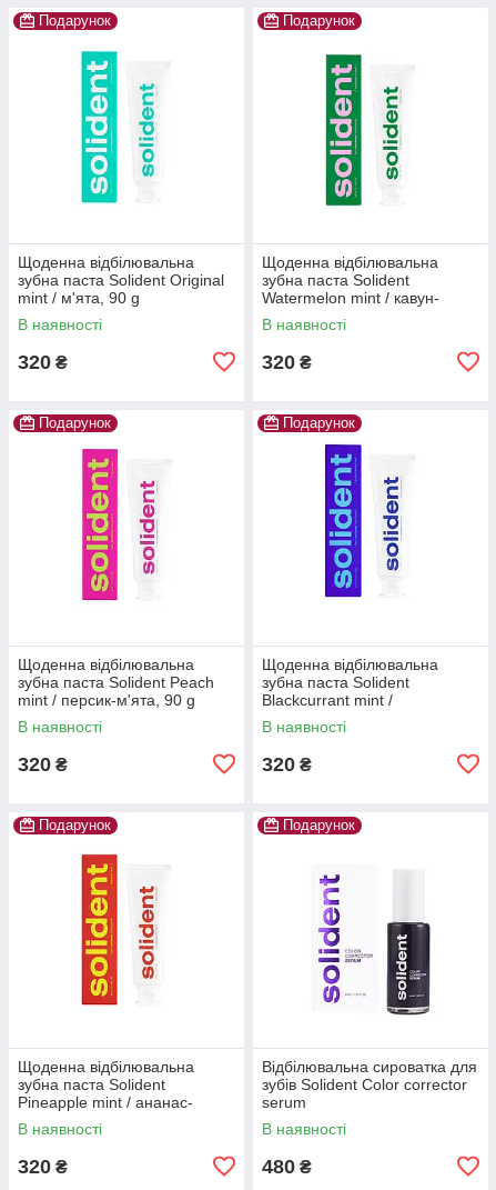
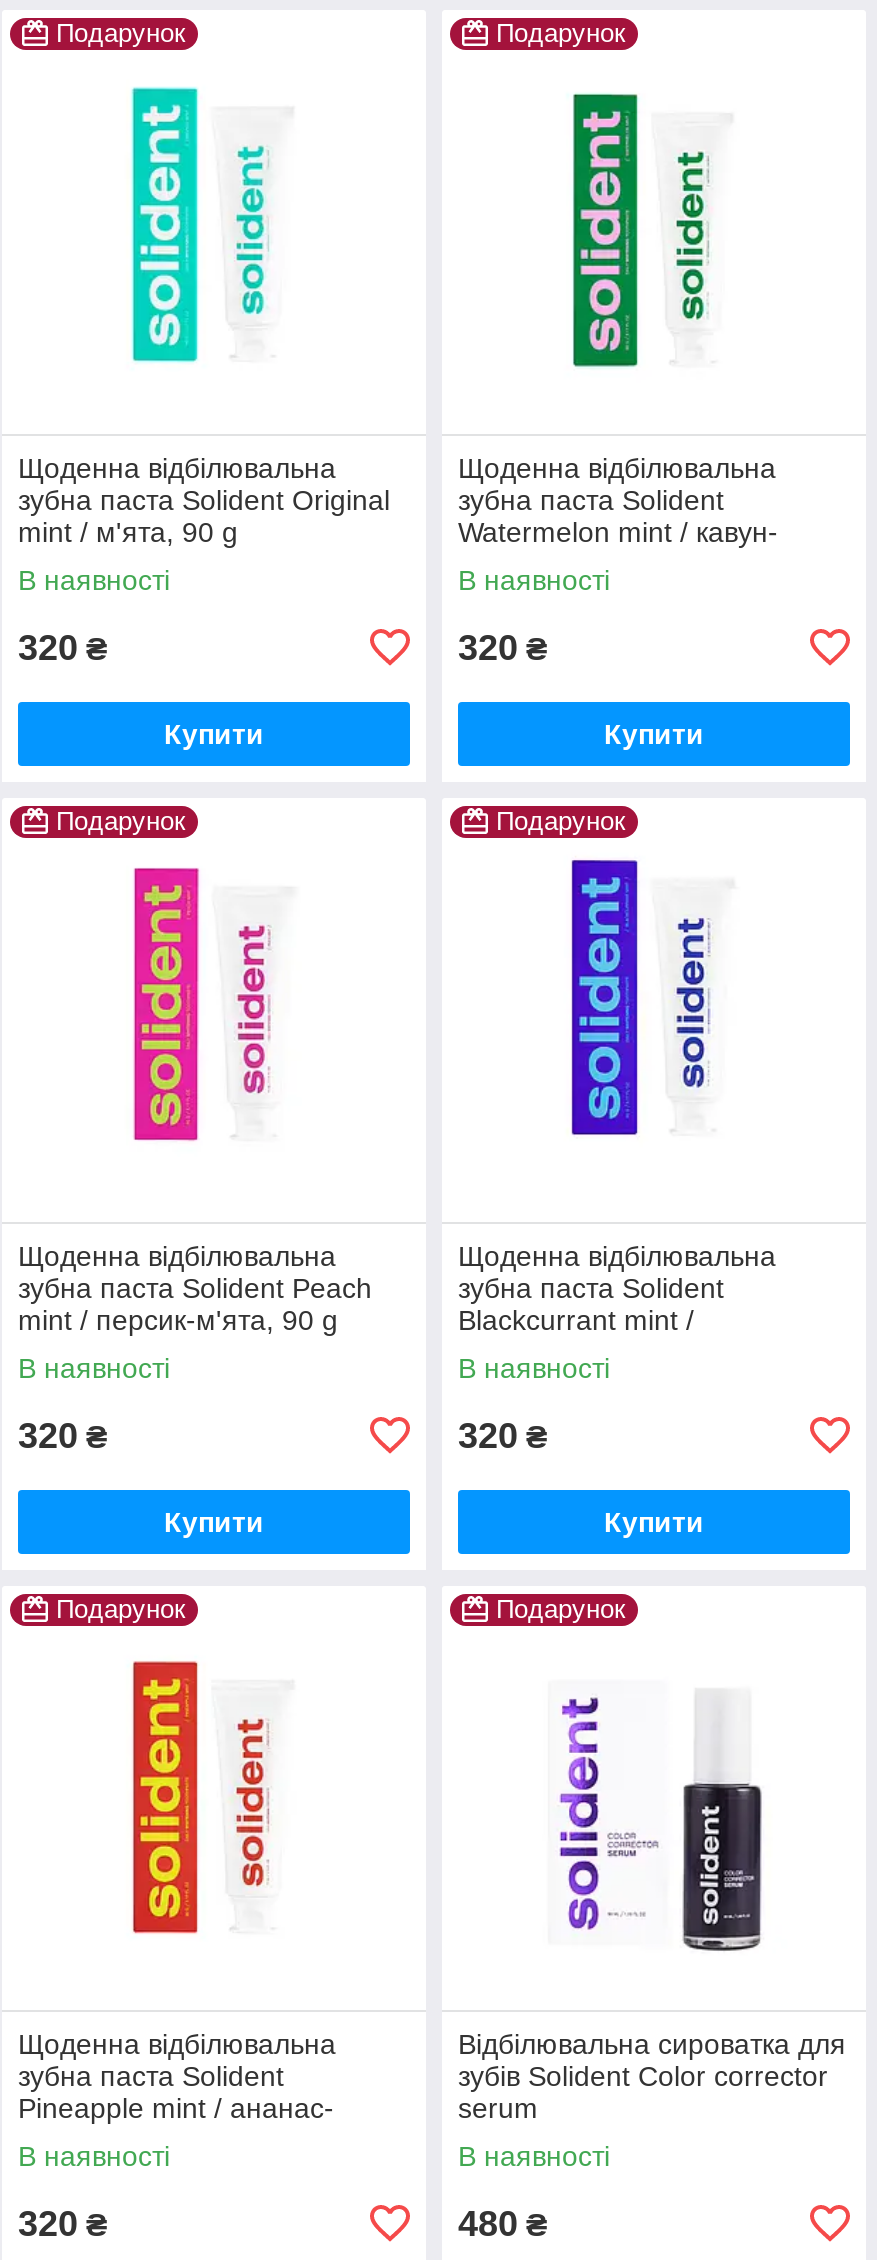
+ Купити

+ Купити

+ Купити

+ Купити
